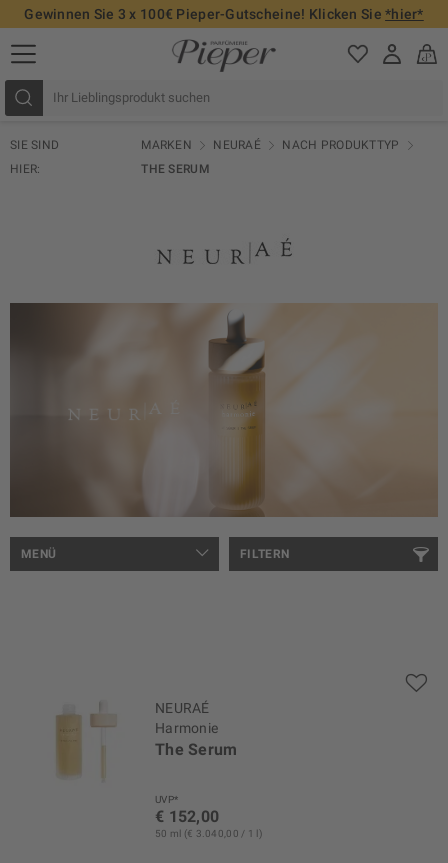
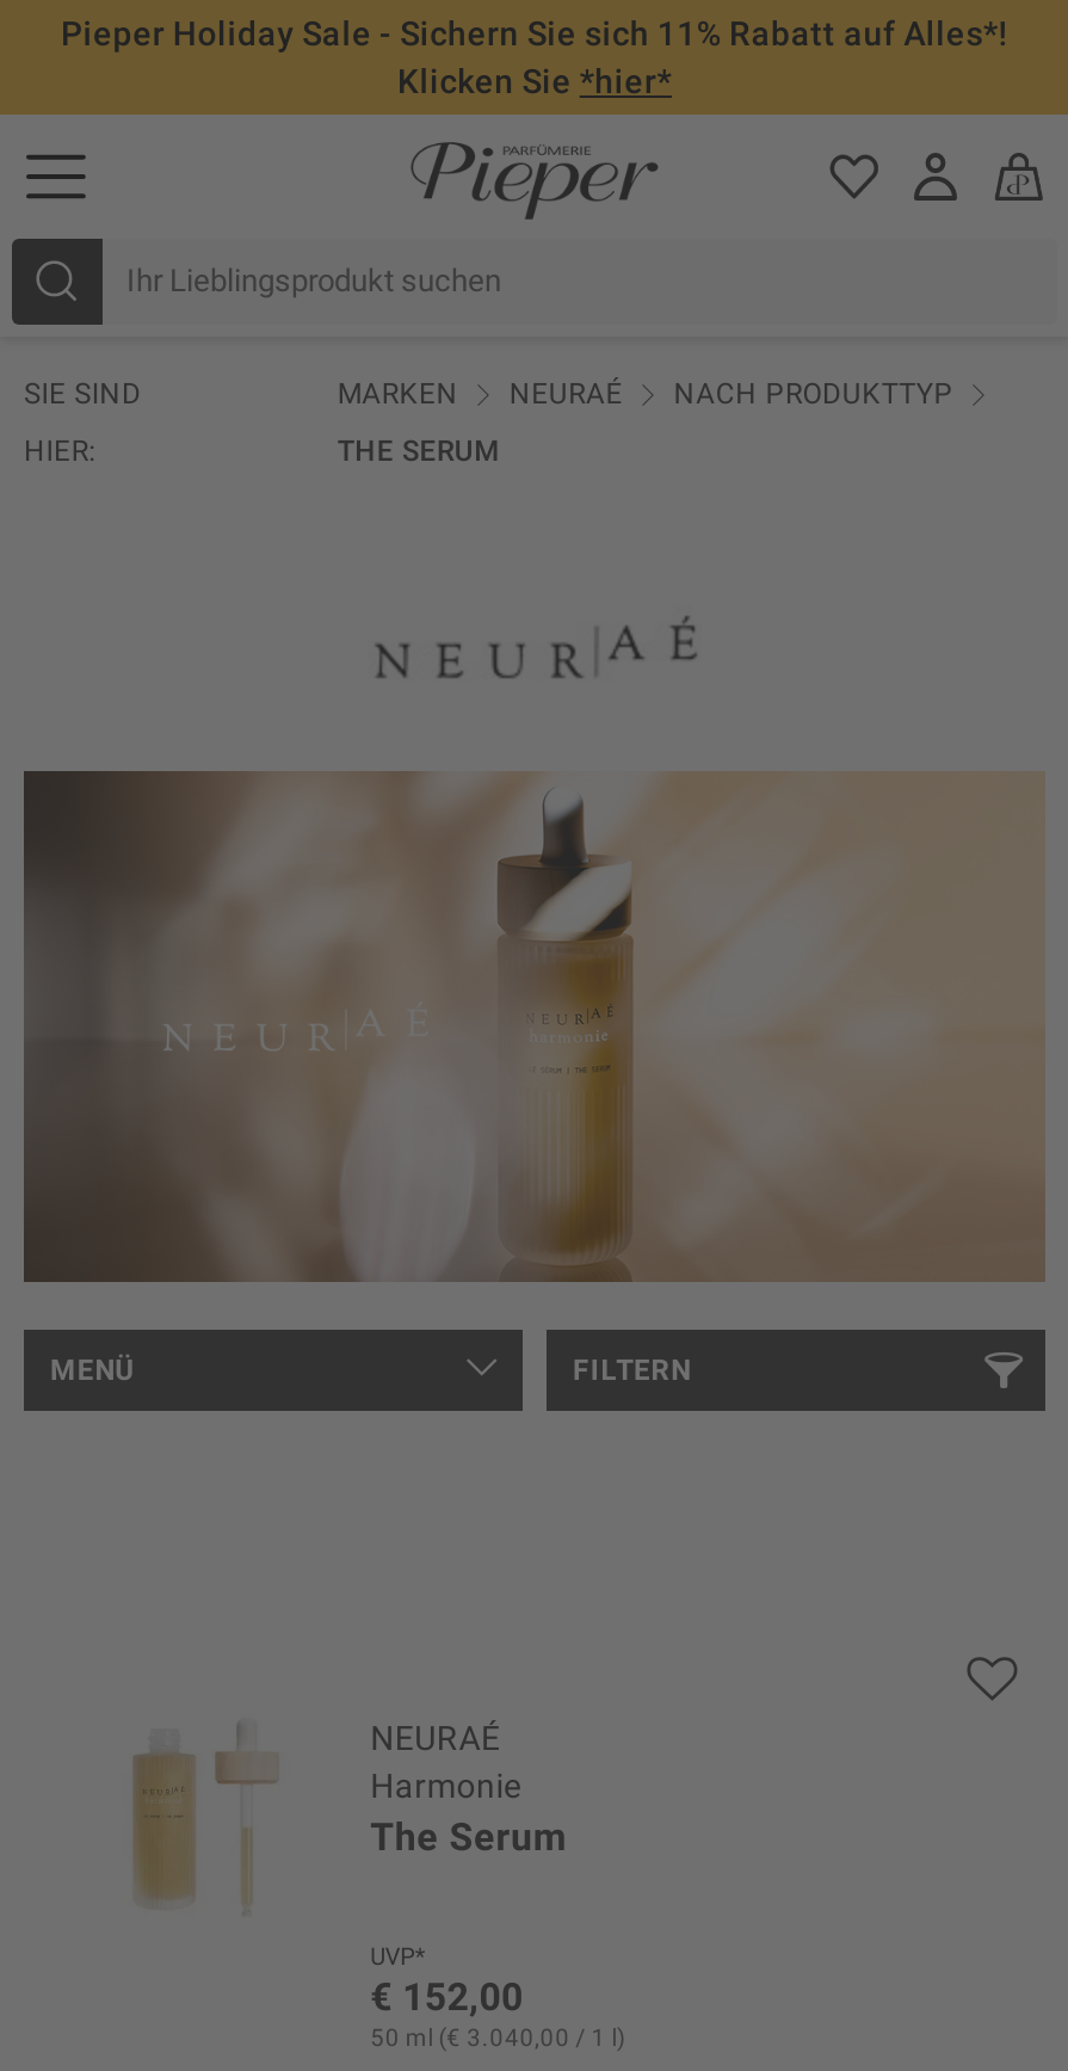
- Gewinnen Sie 3 x 100€ Pieper-Gutscheine! Klicken Sie *hier*
+ Pieper Holiday Sale - Sichern Sie sich 11% Rabatt auf Alles*!
+ Klicken Sie *hier*
